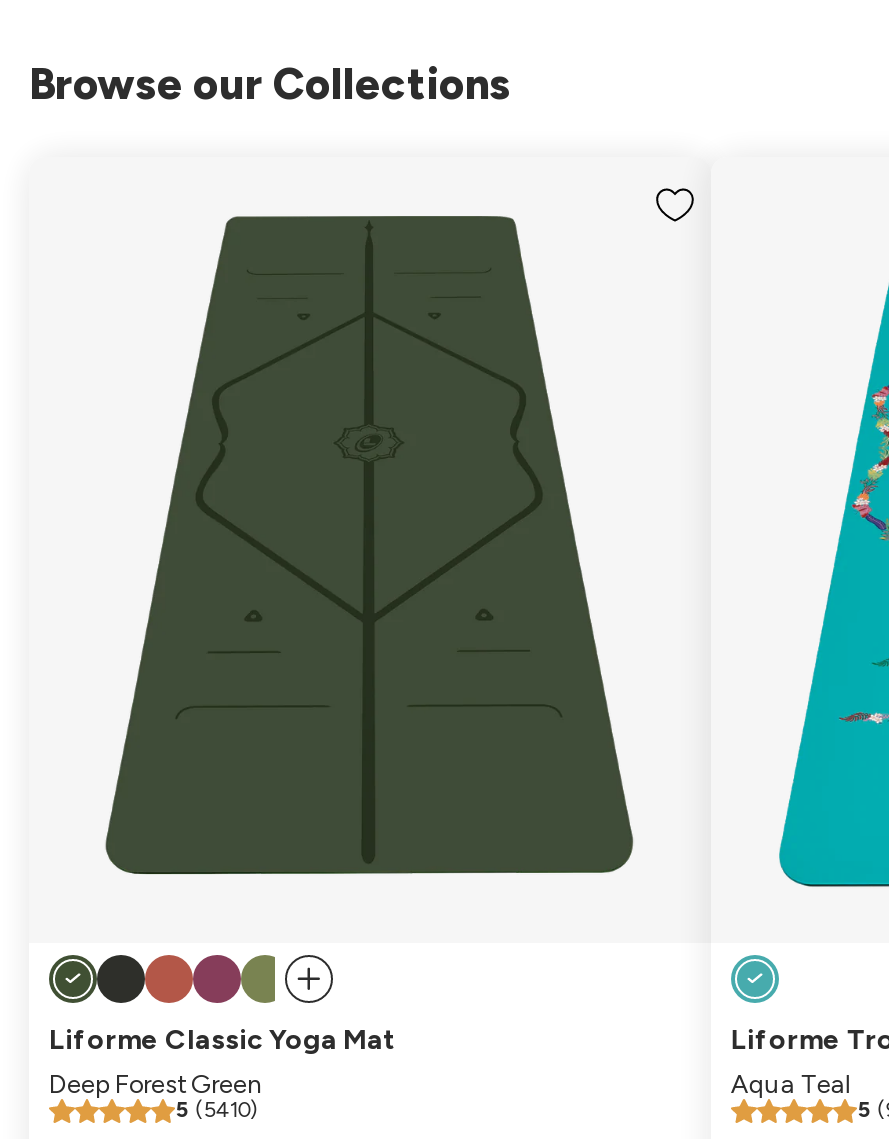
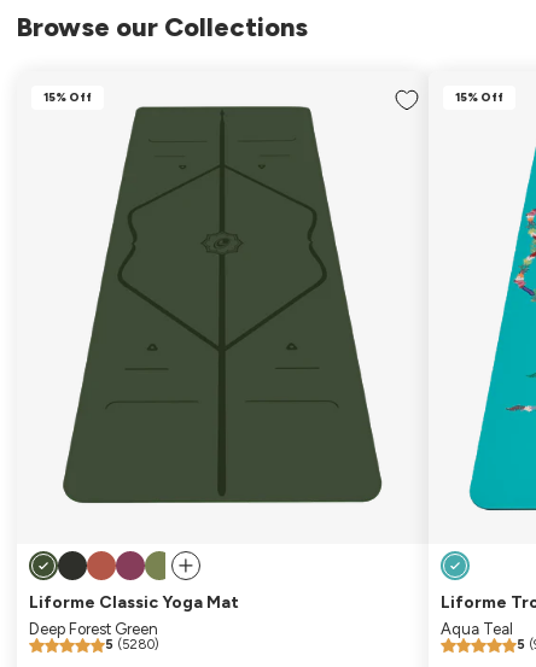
+ 15% Off

+ 15% Off

- 5 (5410)
+ 5 (5280)
